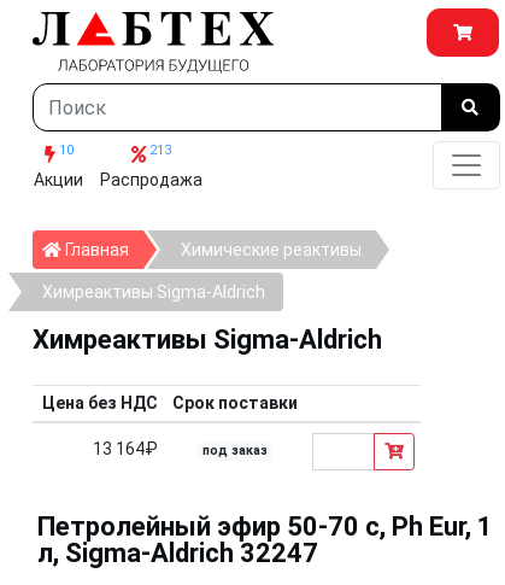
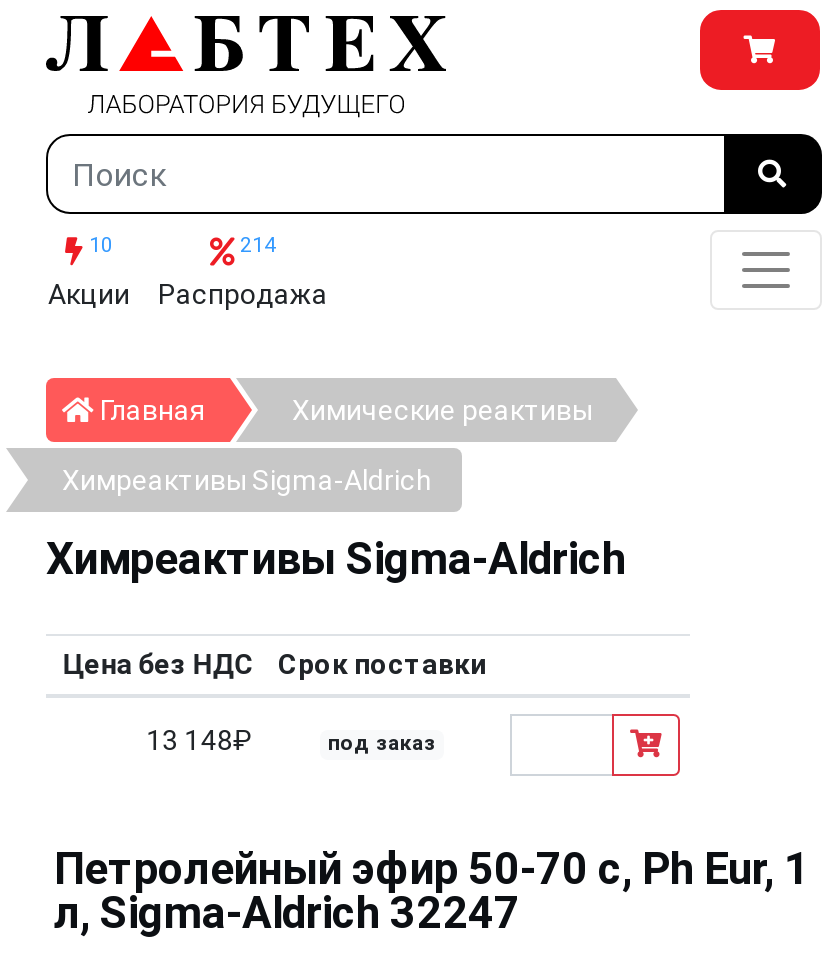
- 213
+ 214

- 13 164₽
+ 13 148₽
